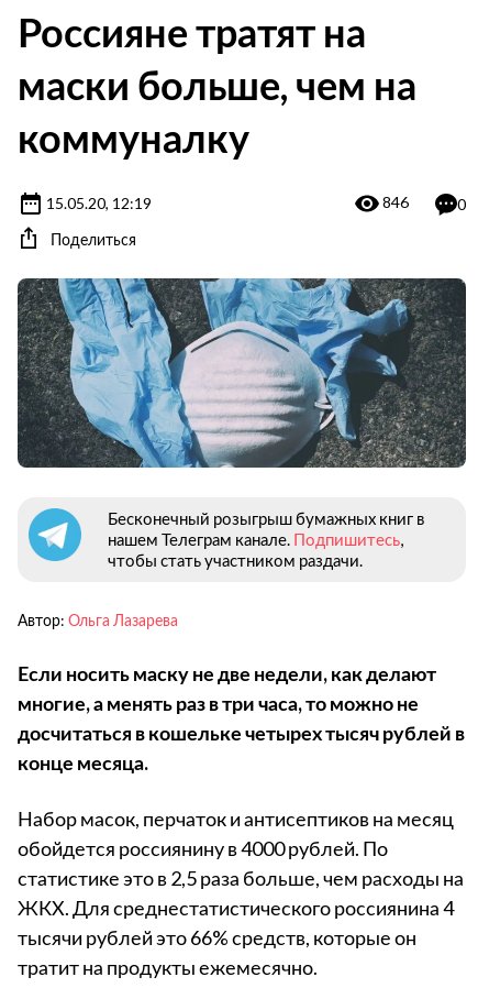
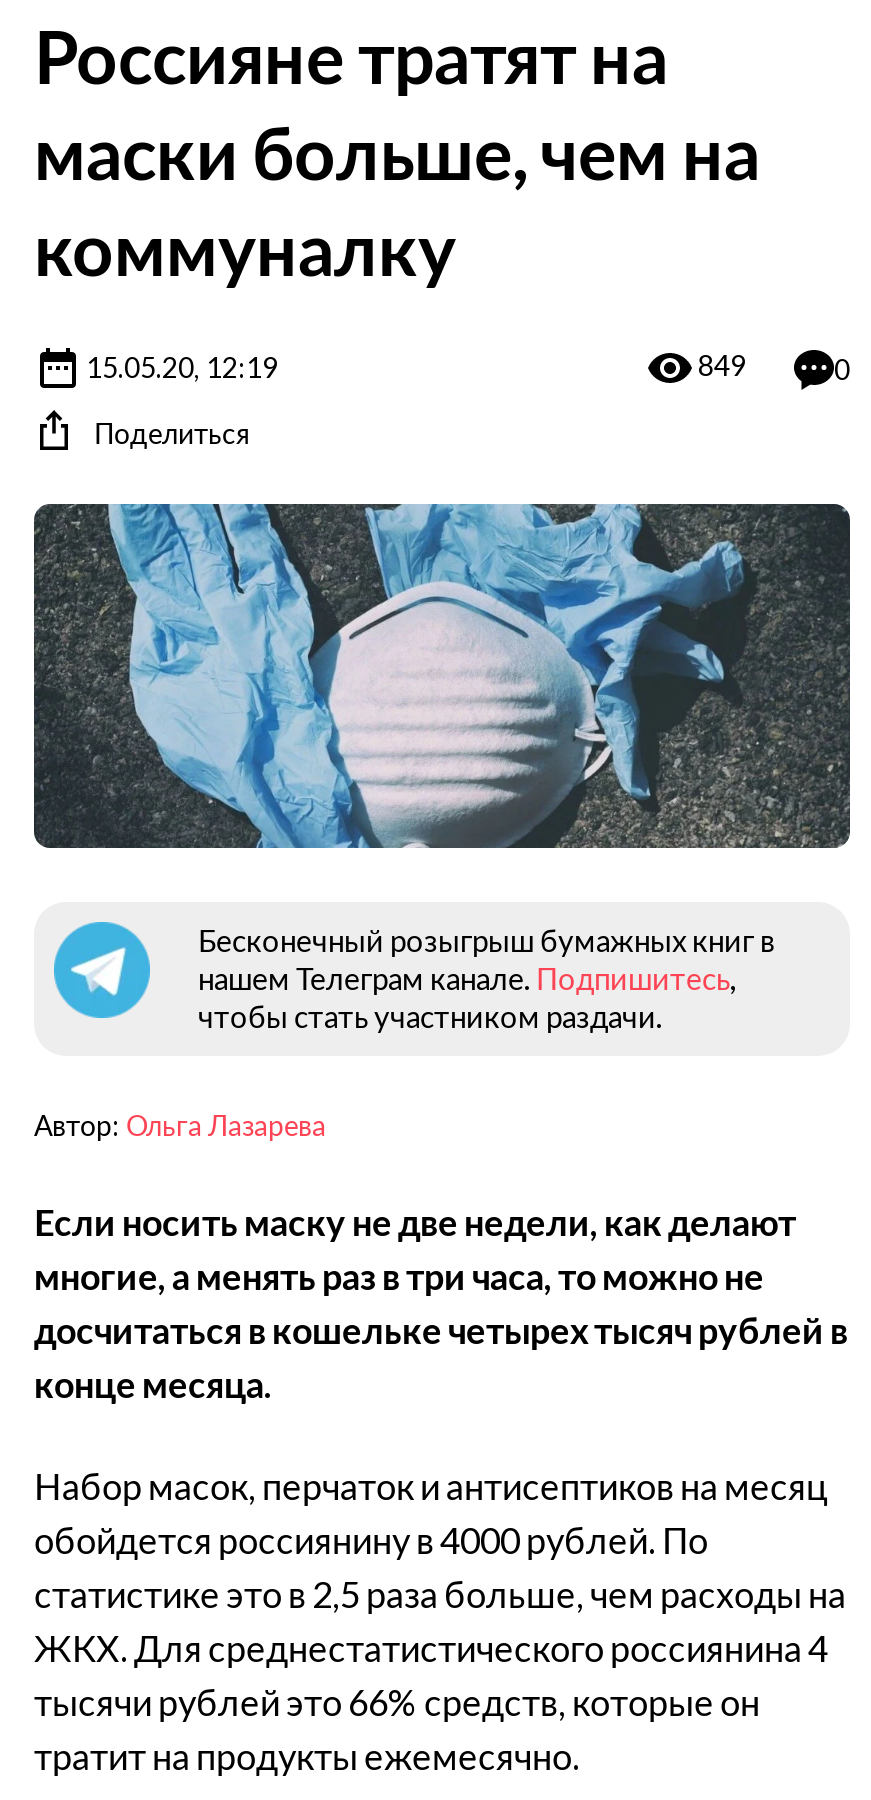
- 846
+ 849
